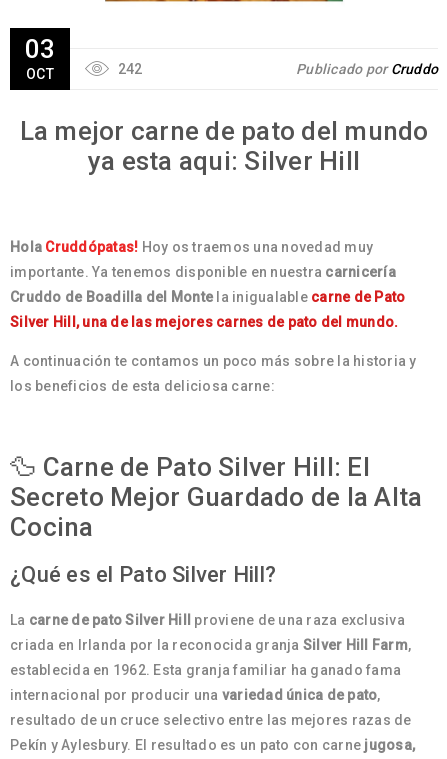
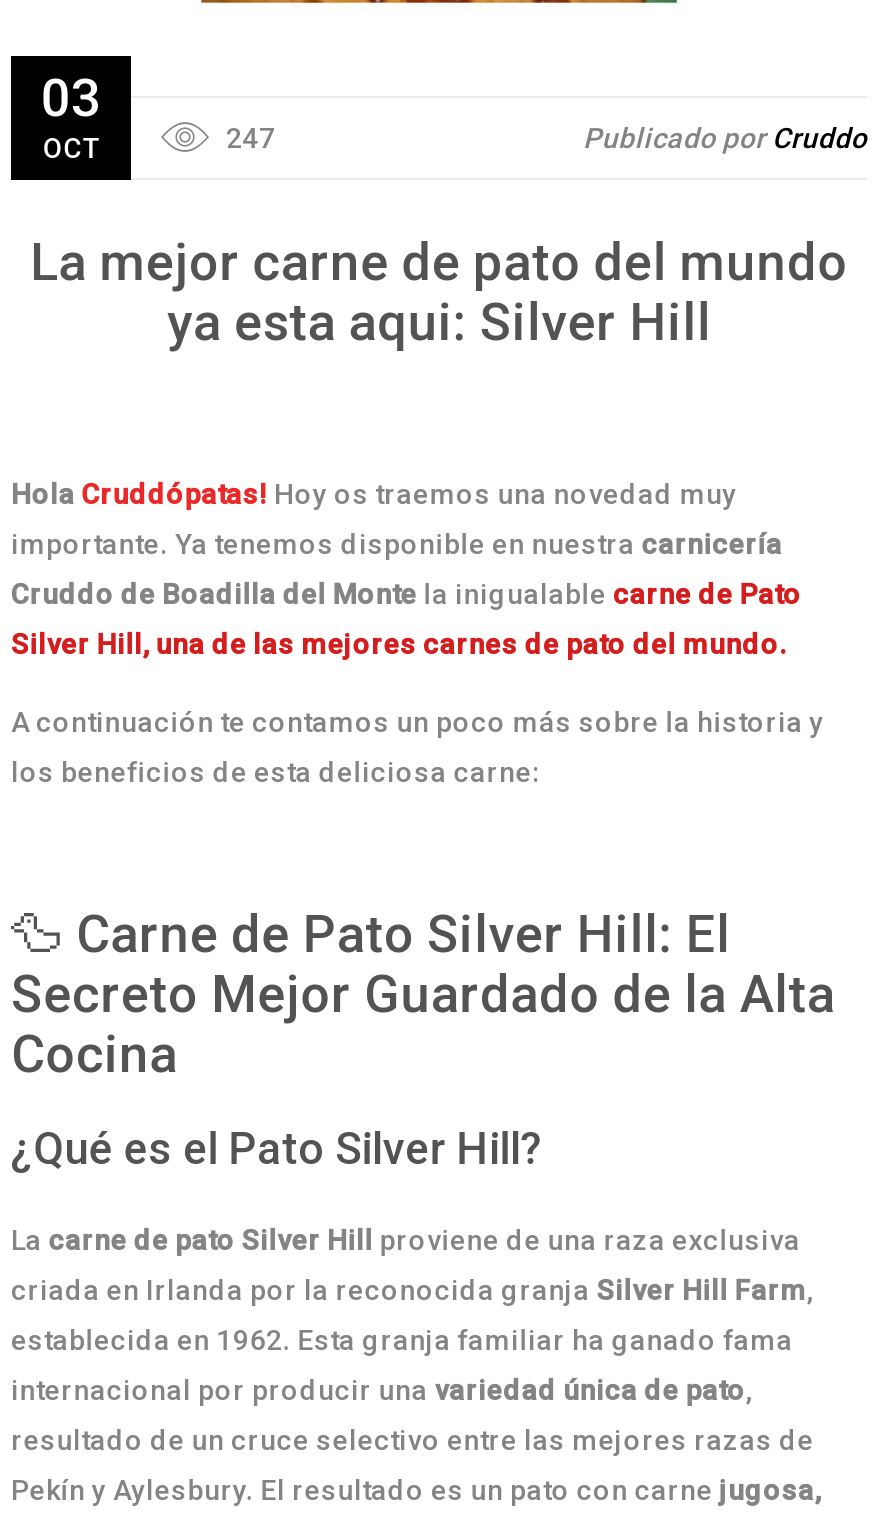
- 242
+ 247
